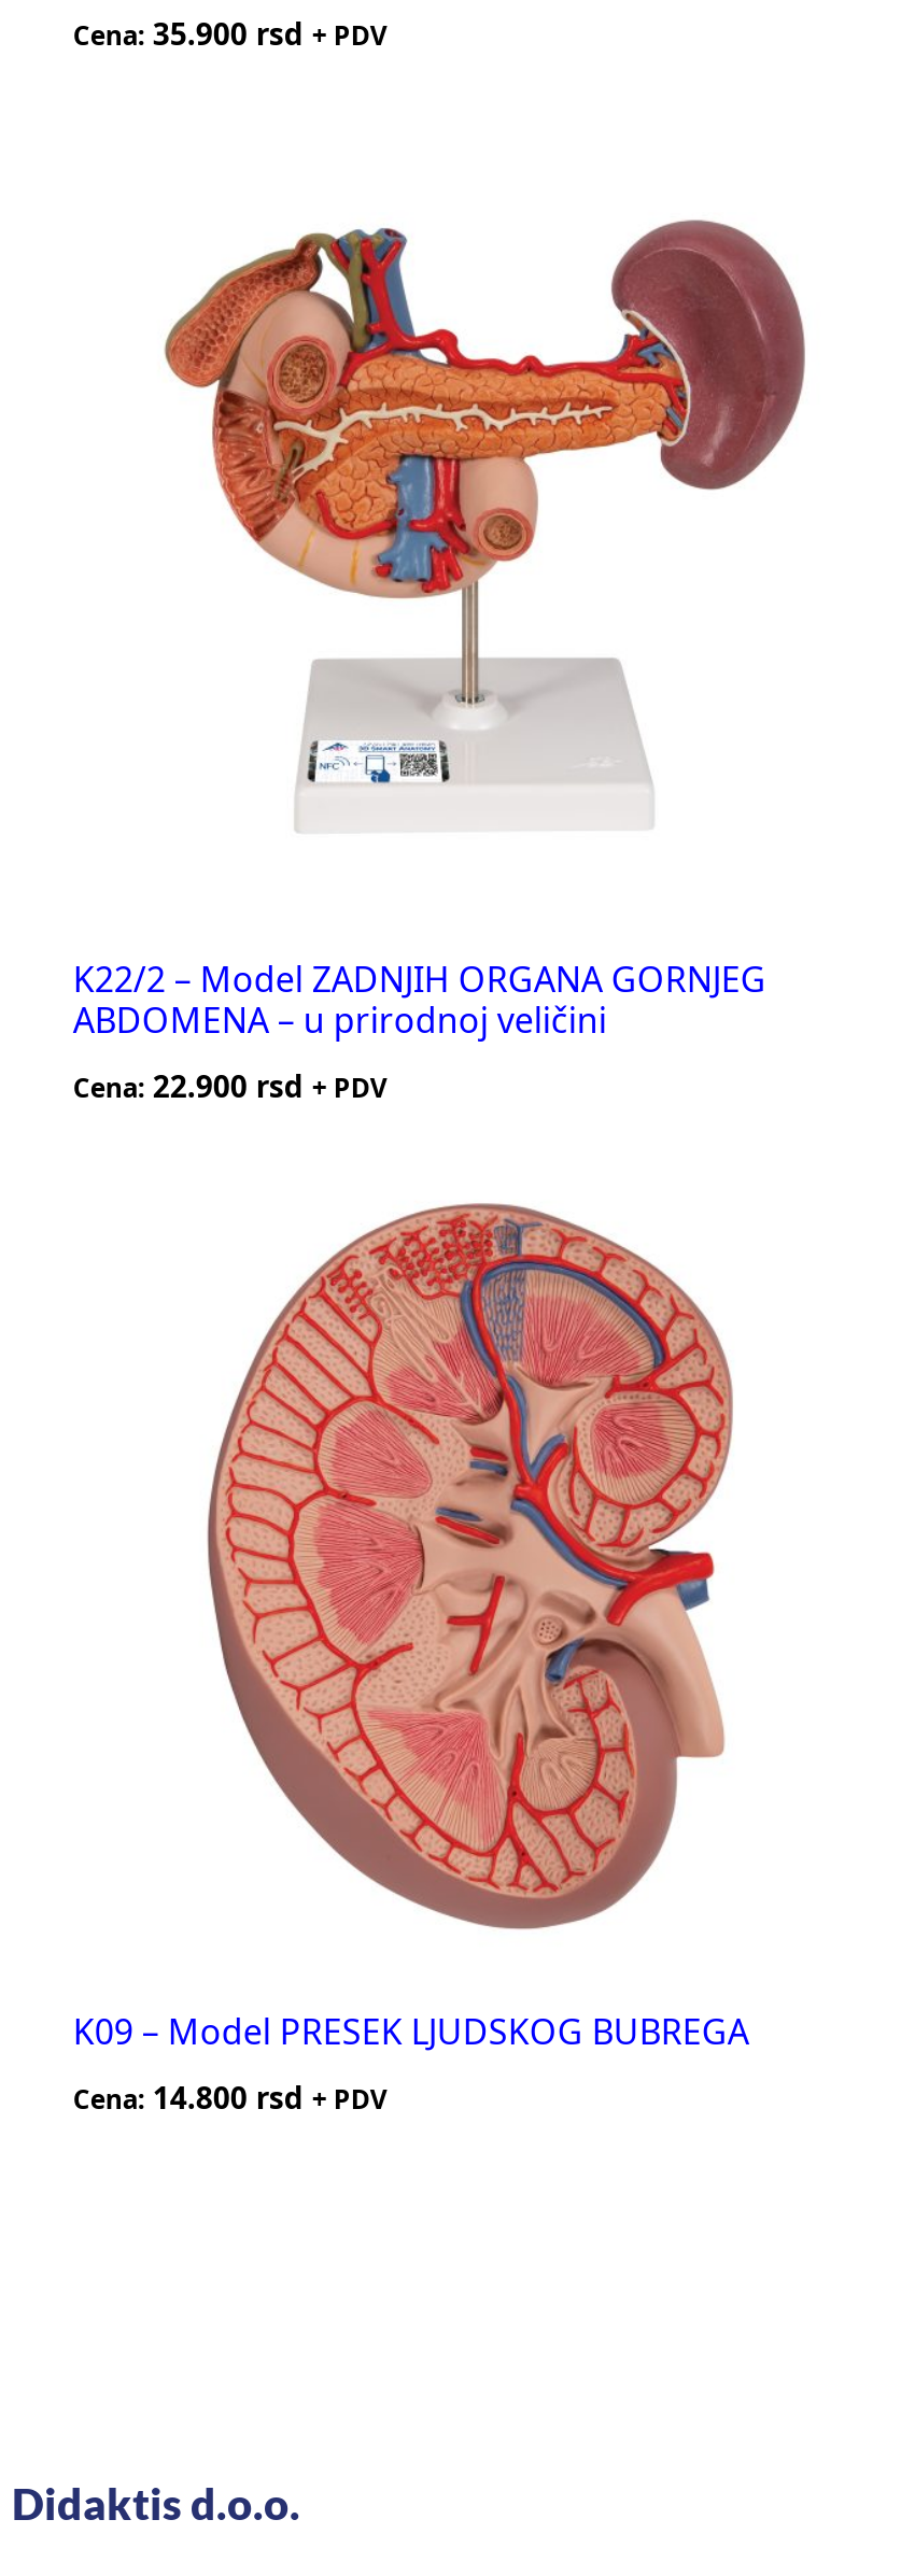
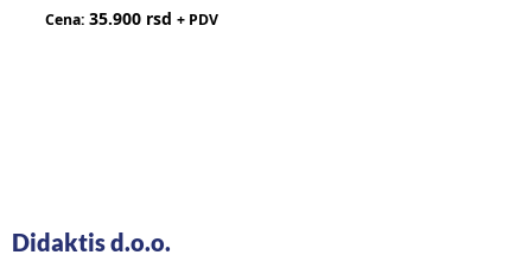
- [image]

- K22/2 – Model ZADNJIH ORGANA GORNJEG
- ABDOMENA – u prirodnoj veličini
- Cena: 22.900 rsd + PDV

- [image]
- K09 – Model PRESEK LJUDSKOG BUBREGA
- Cena: 14.800 rsd + PDV
